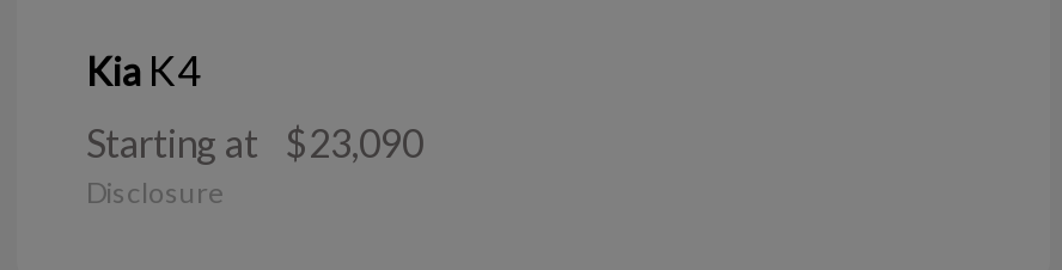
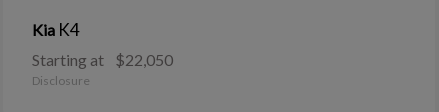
- Starting at $23,090
+ Starting at $22,050
